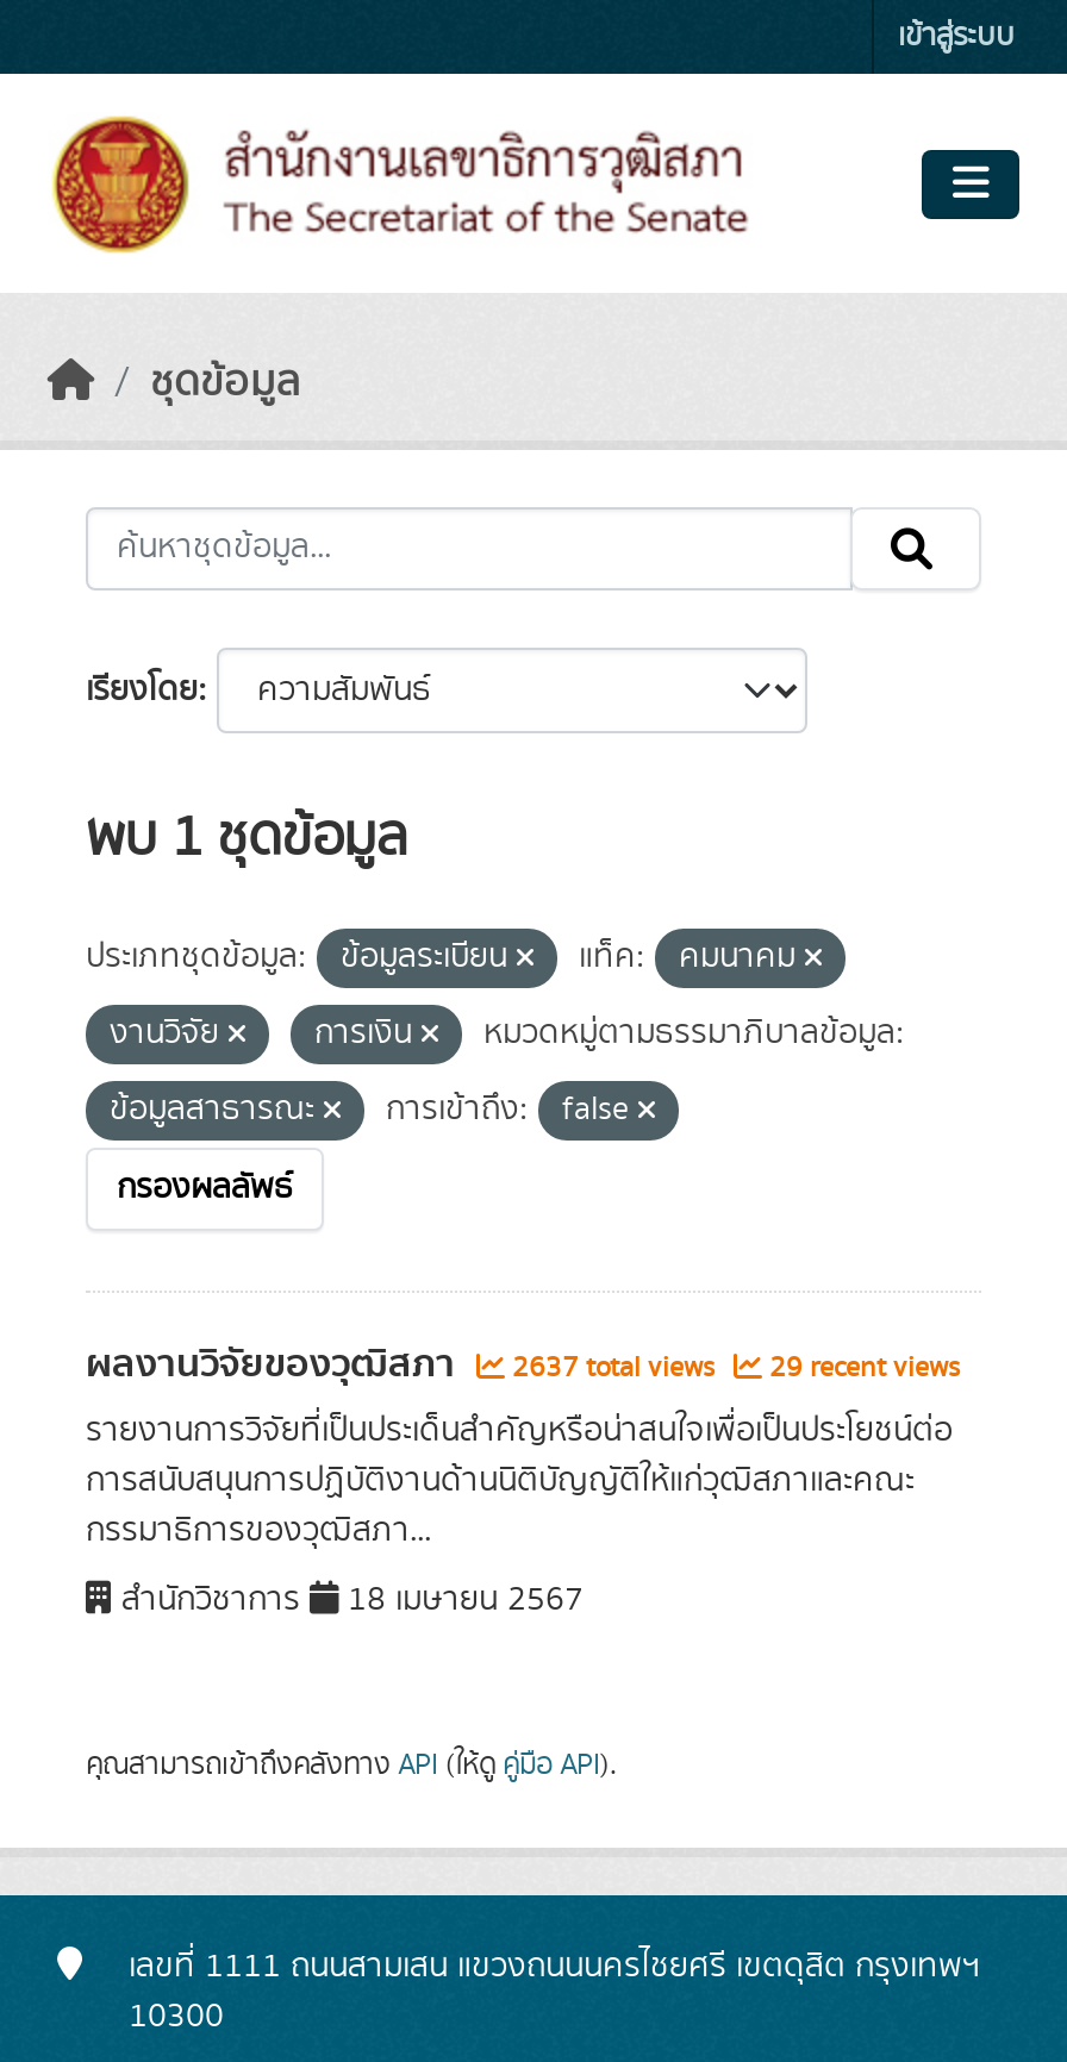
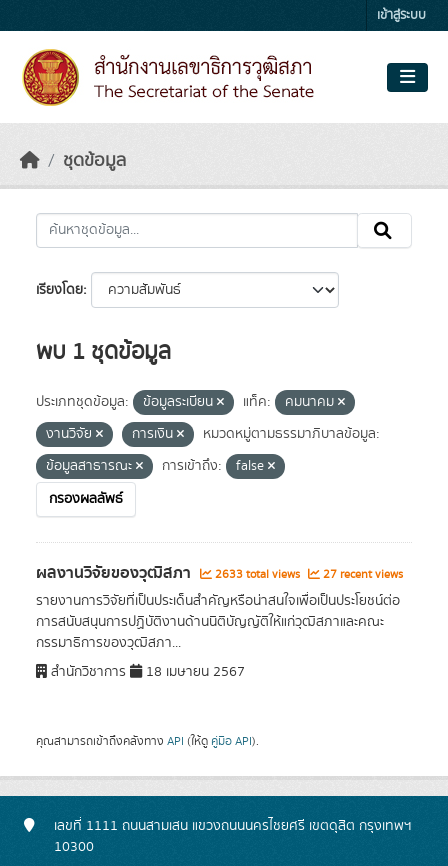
- 2637 total views
+ 2633 total views

- 29 recent views
+ 27 recent views
